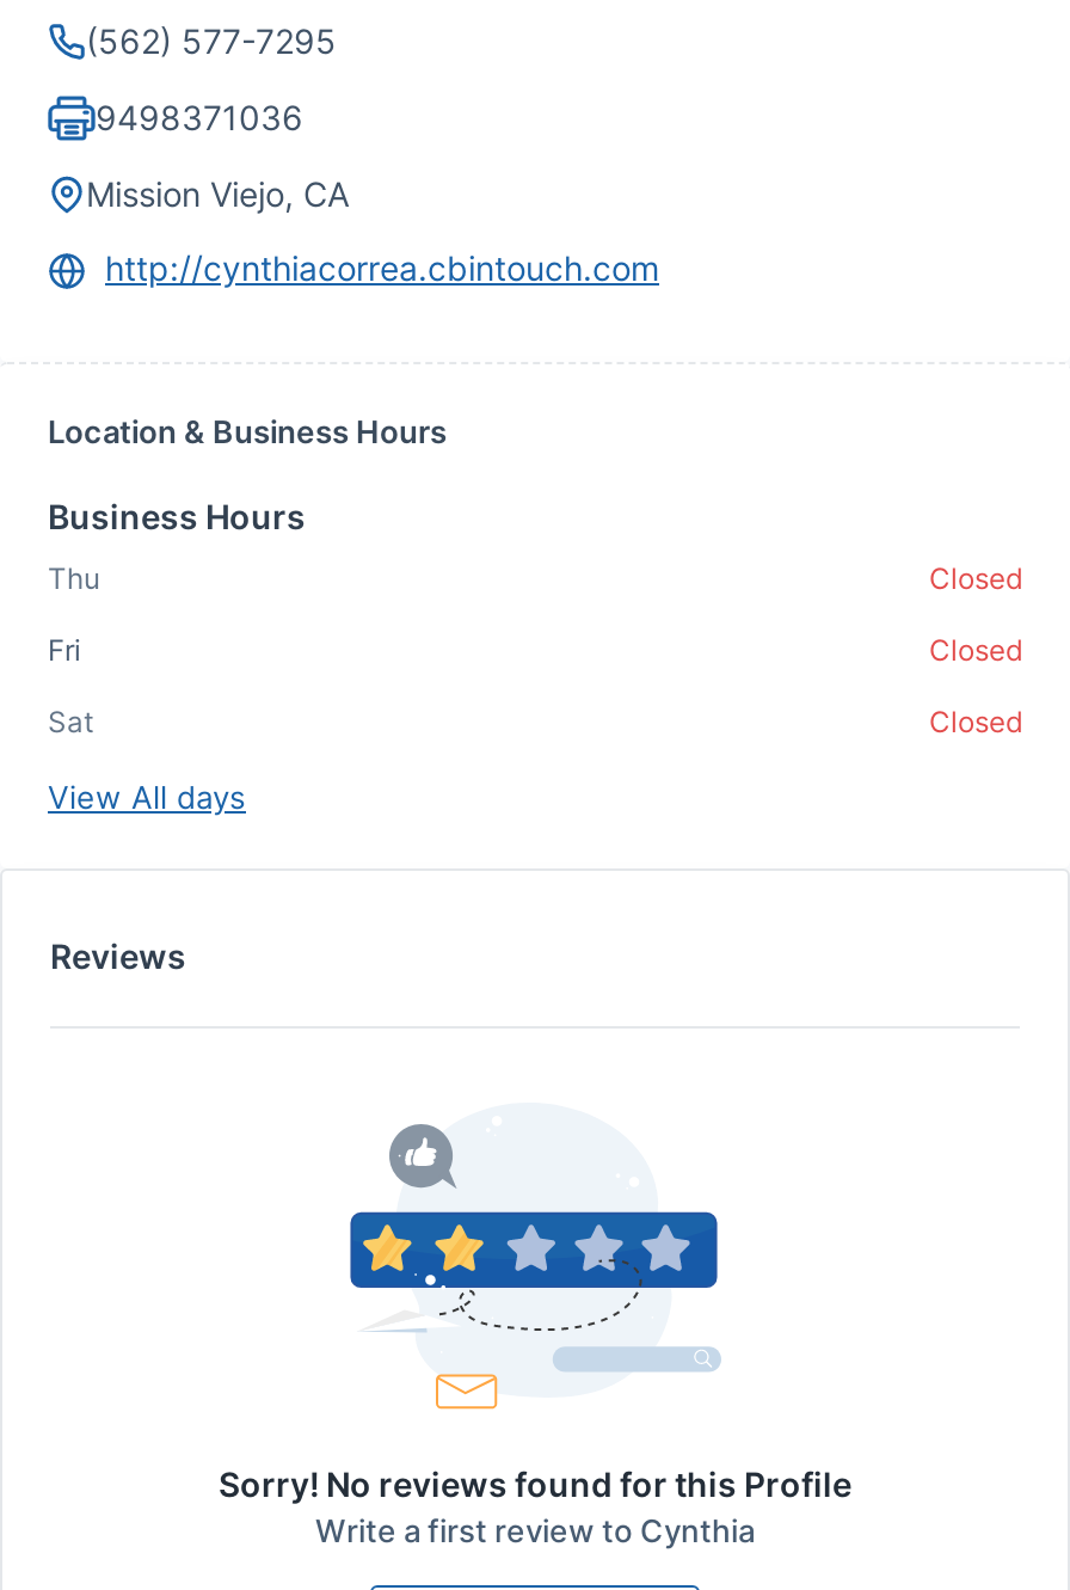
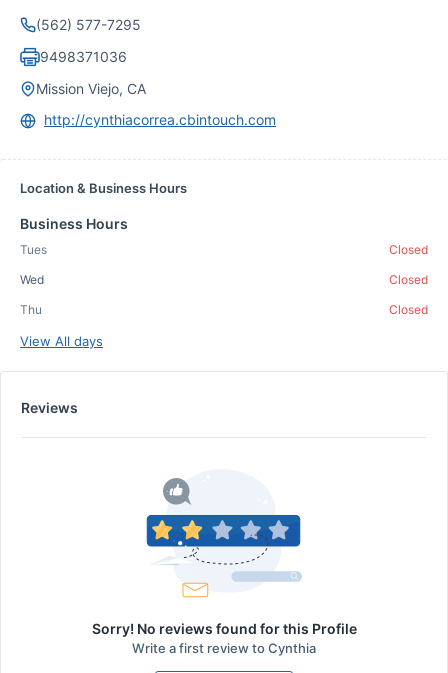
moved down: Thu

+ Tues

- Fri
+ Wed

- Sat
